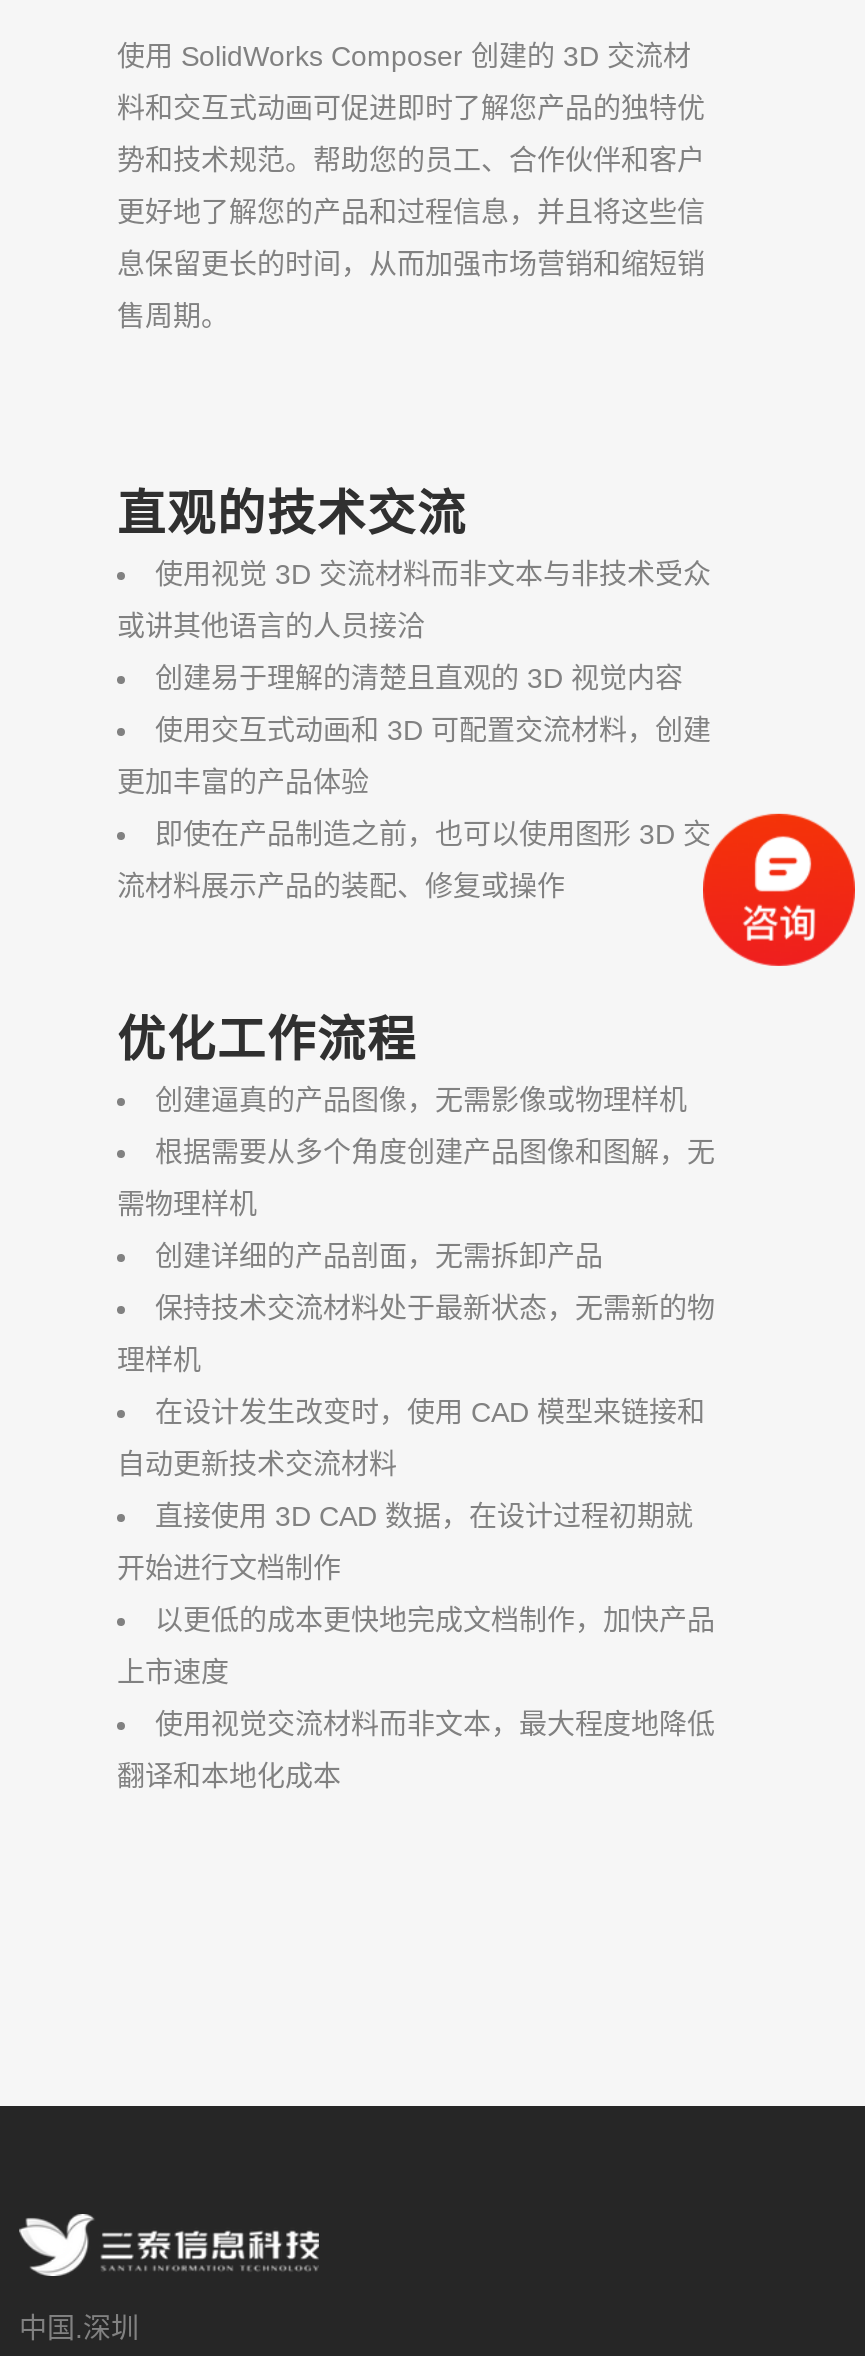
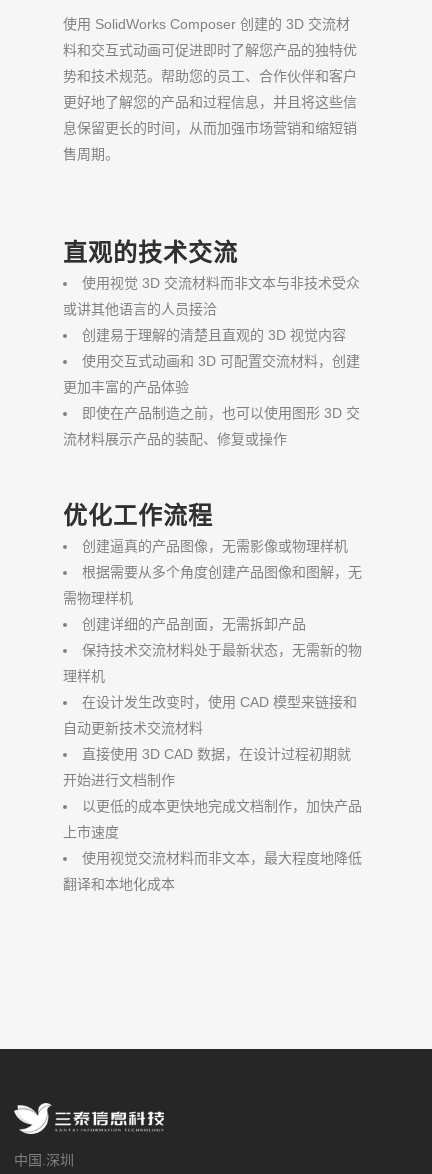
- [image]
